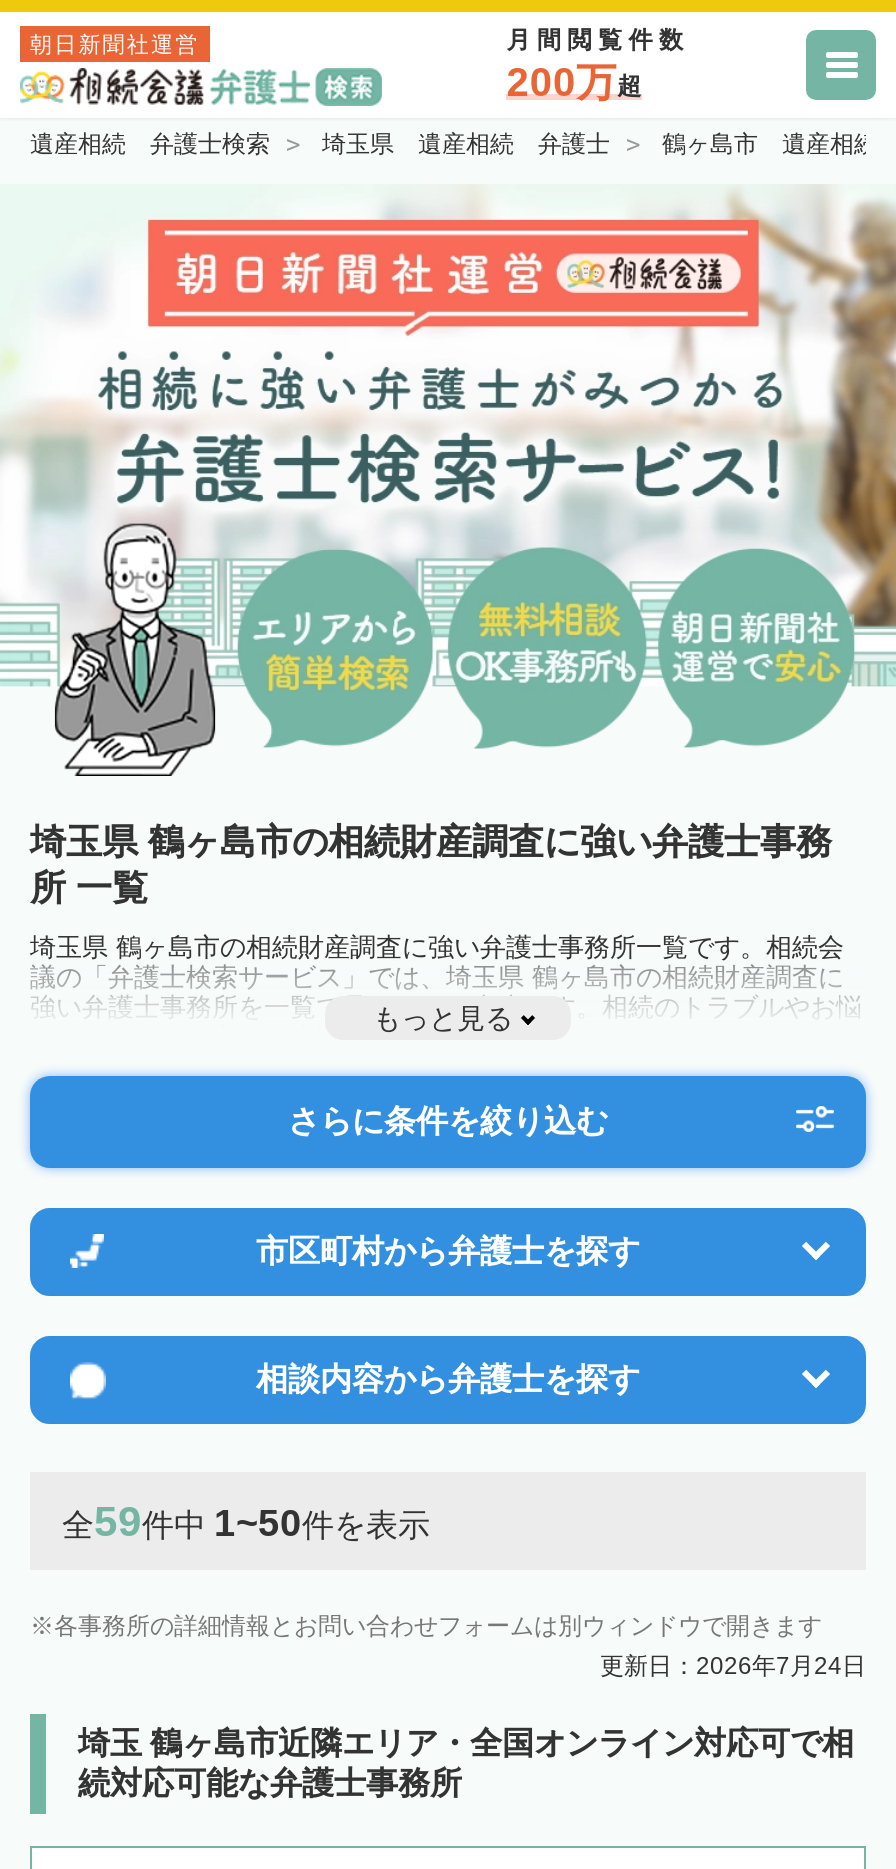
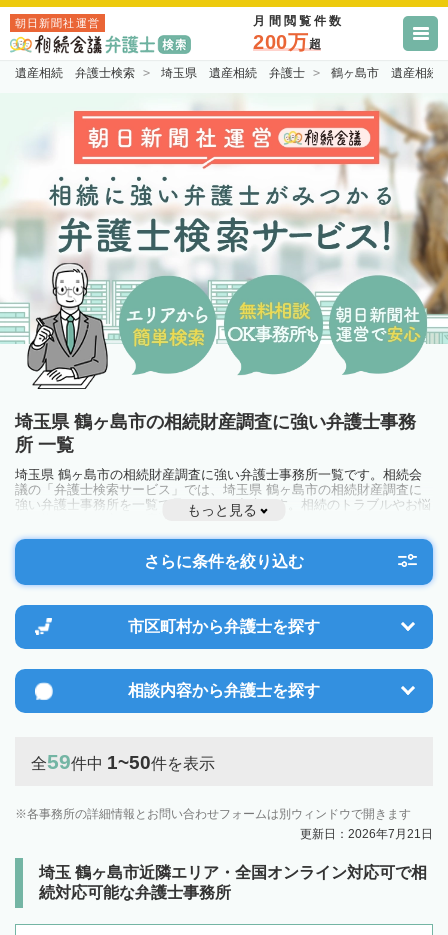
- 更新日：2026年7月24日
+ 更新日：2026年7月21日
